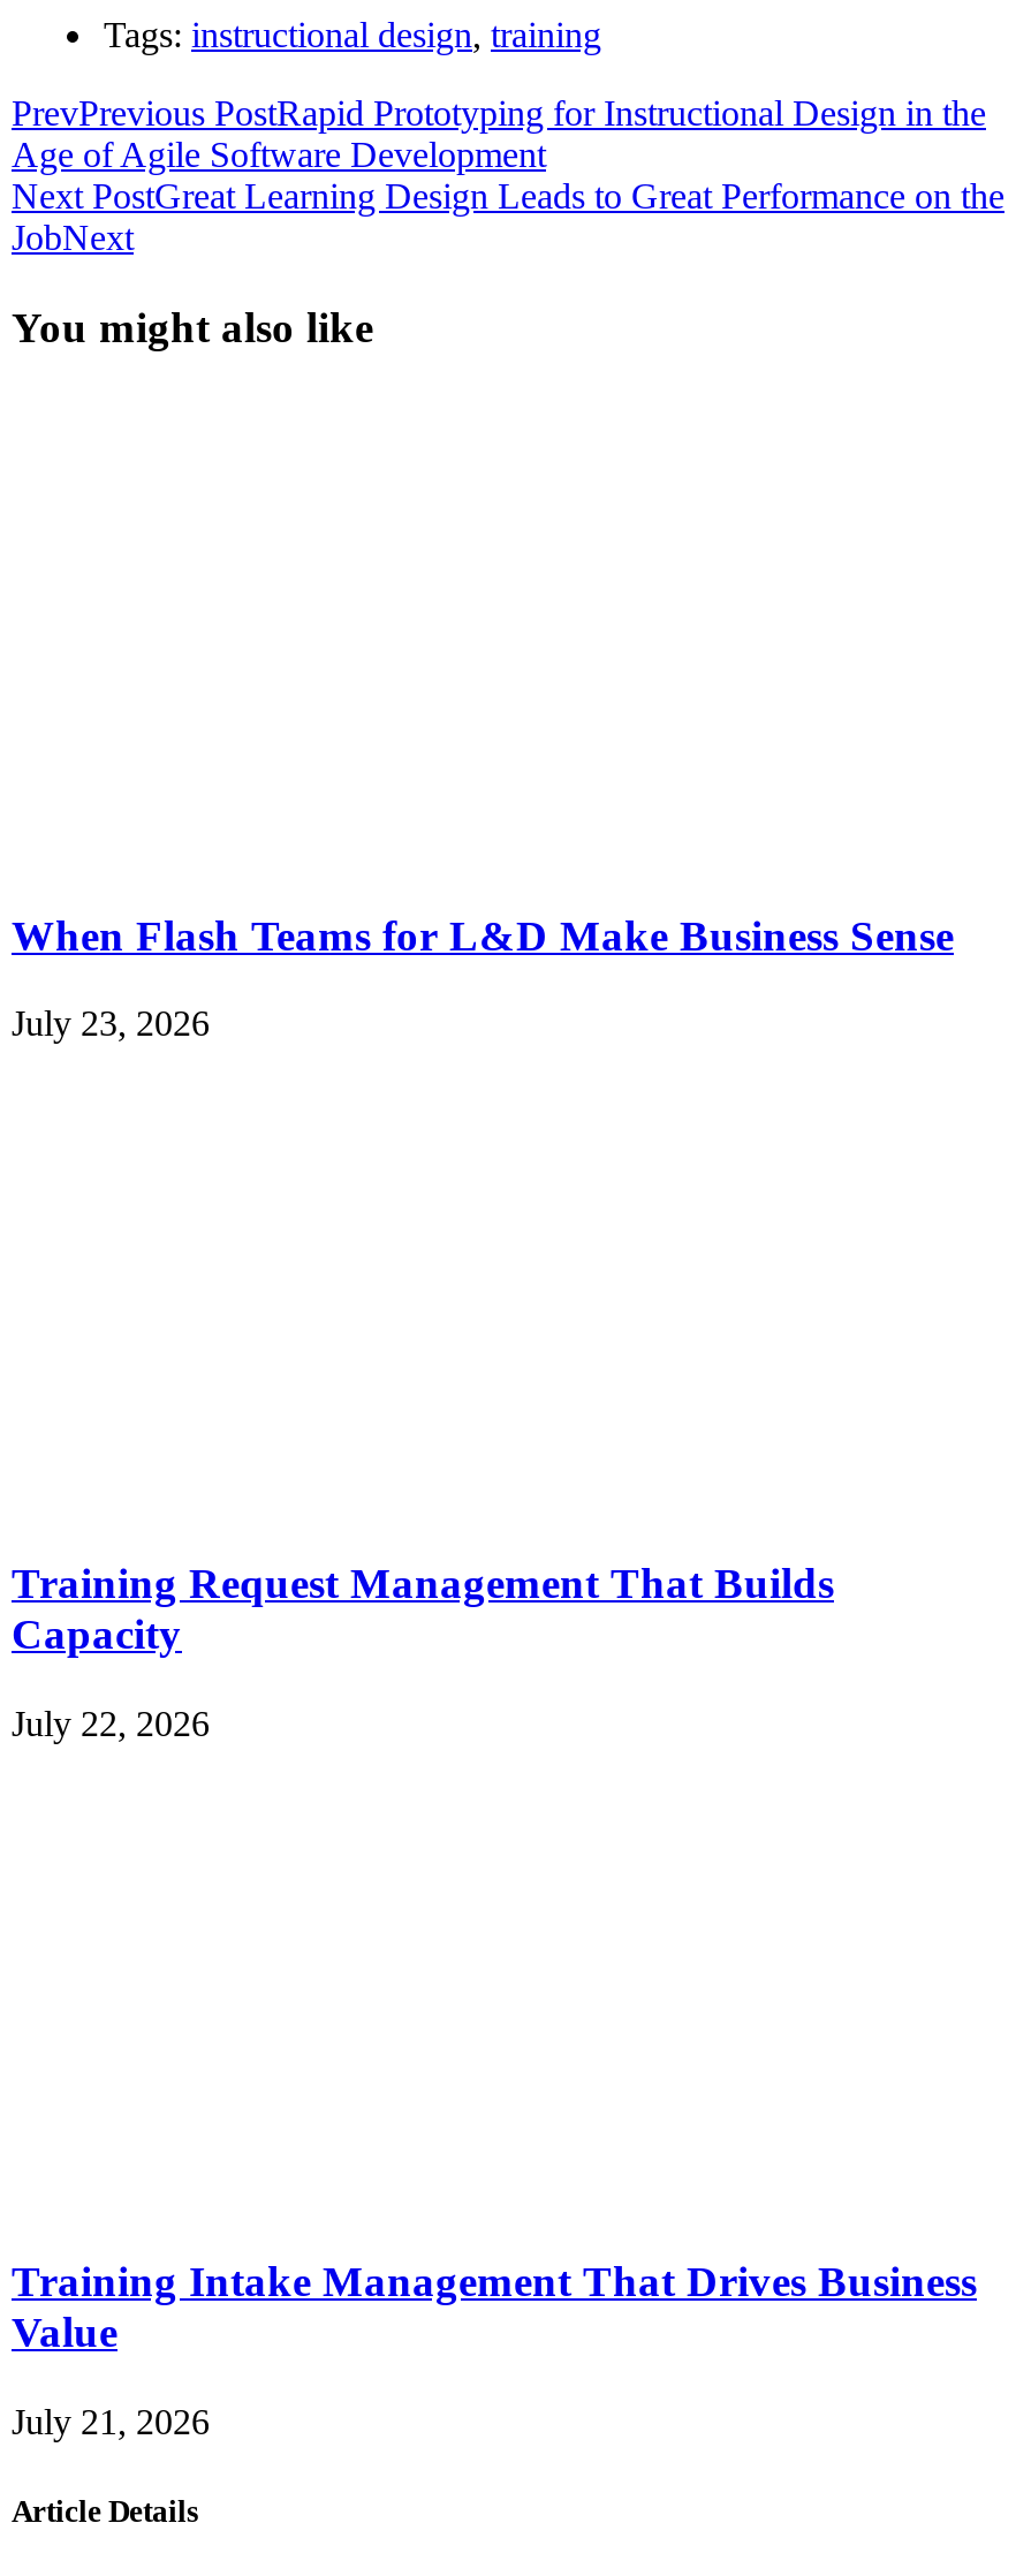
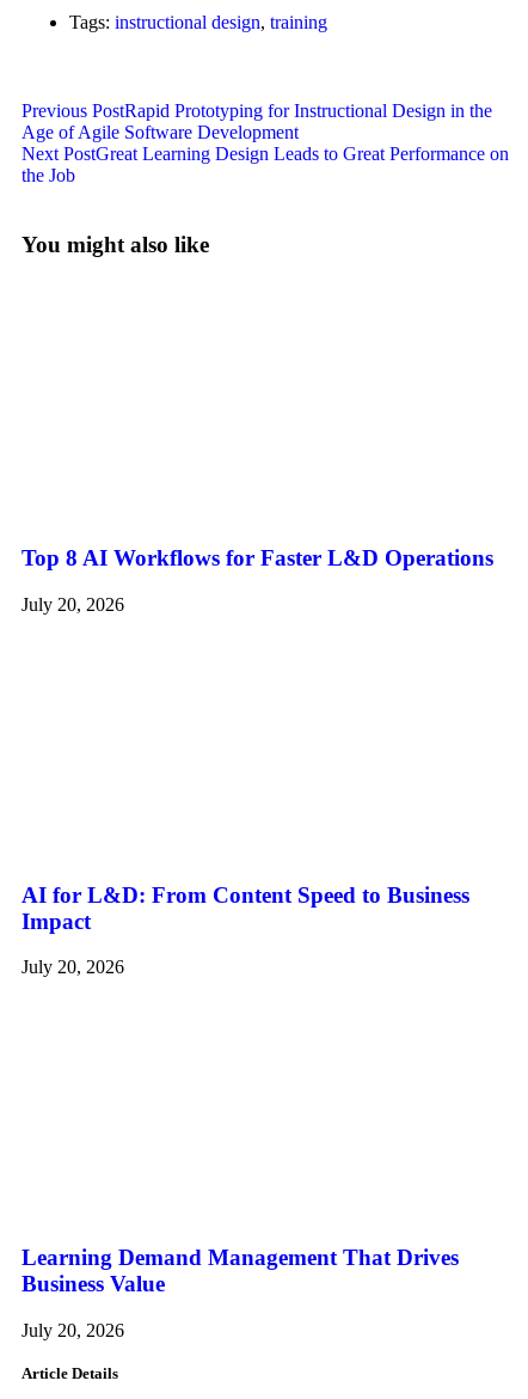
- PrevPrevious PostRapid Prototyping for Instructional Design in the
+ Previous PostRapid Prototyping for Instructional Design in the

- Next PostGreat Learning Design Leads to Great Performance on the
- JobNext
+ Next PostGreat Learning Design Leads to Great Performance on
+ the Job

- When Flash Teams for L&D Make Business Sense
+ Top 8 AI Workflows for Faster L&D Operations

- July 23, 2026
+ July 20, 2026

- Training Request Management That Builds
- Capacity
+ AI for L&D: From Content Speed to Business
+ Impact

- July 22, 2026
+ July 20, 2026

- Training Intake Management That Drives Business
- Value
+ Learning Demand Management That Drives
+ Business Value

- July 21, 2026
+ July 20, 2026
